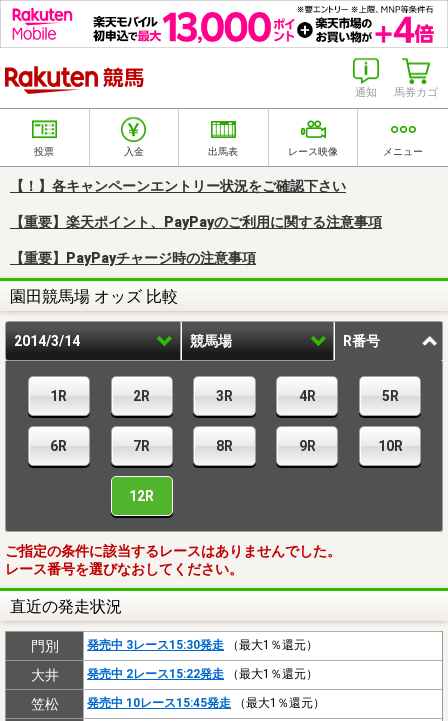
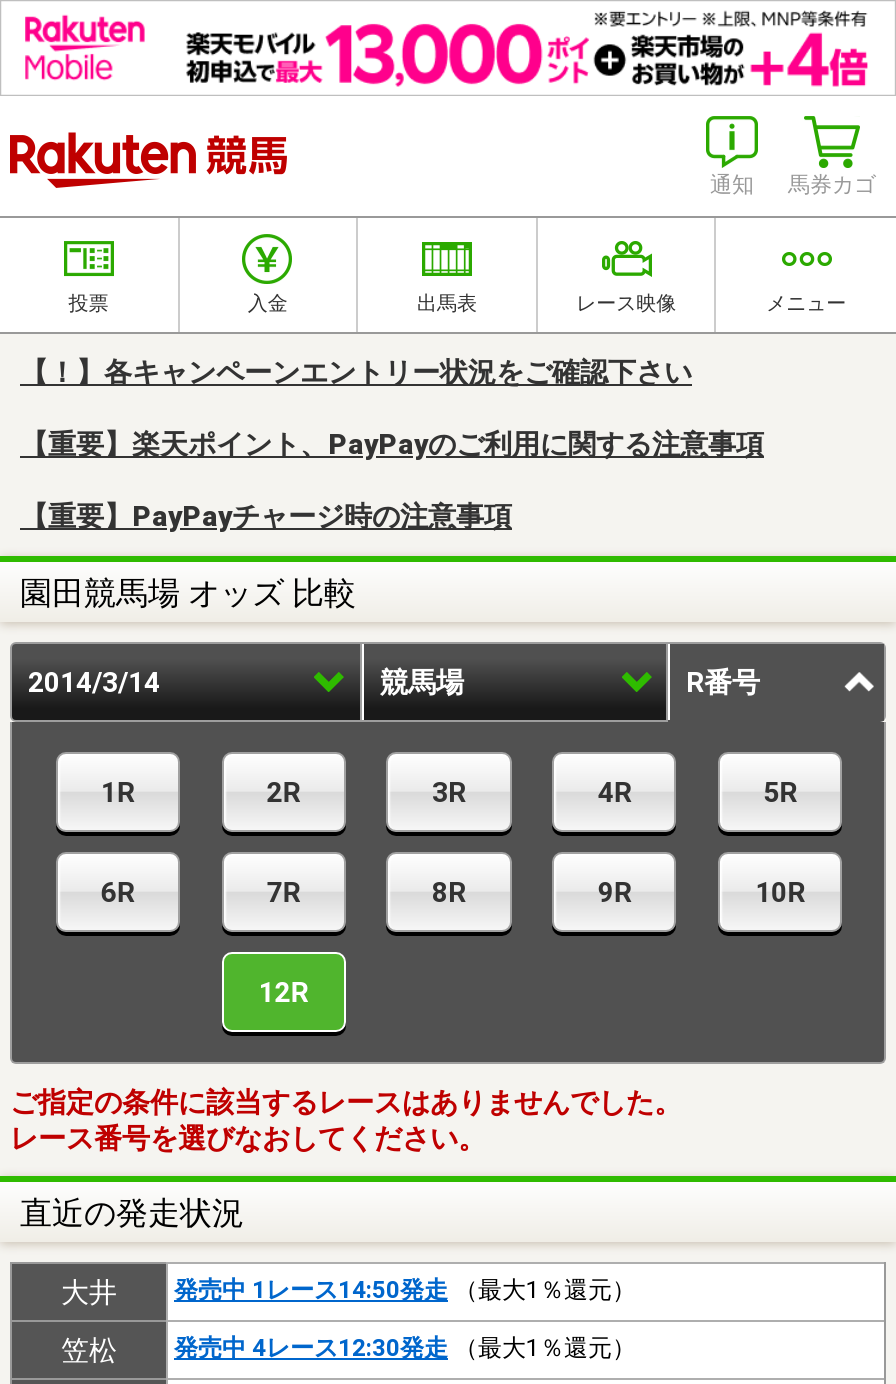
- 門別
- 発売中 3レース15:30発走（最大1％還元）

- 発売中 2レース15:22発走（最大1％還元）
+ 発売中 1レース14:50発走（最大1％還元）

- 発売中 10レース15:45発走（最大1％還元）
+ 発売中 4レース12:30発走（最大1％還元）
